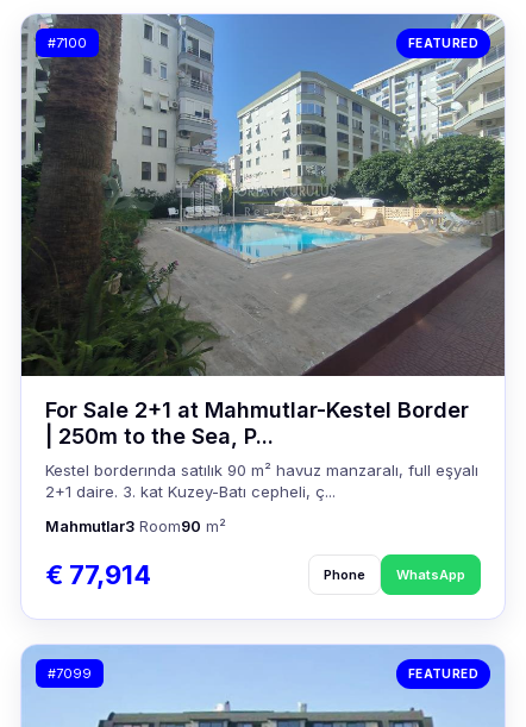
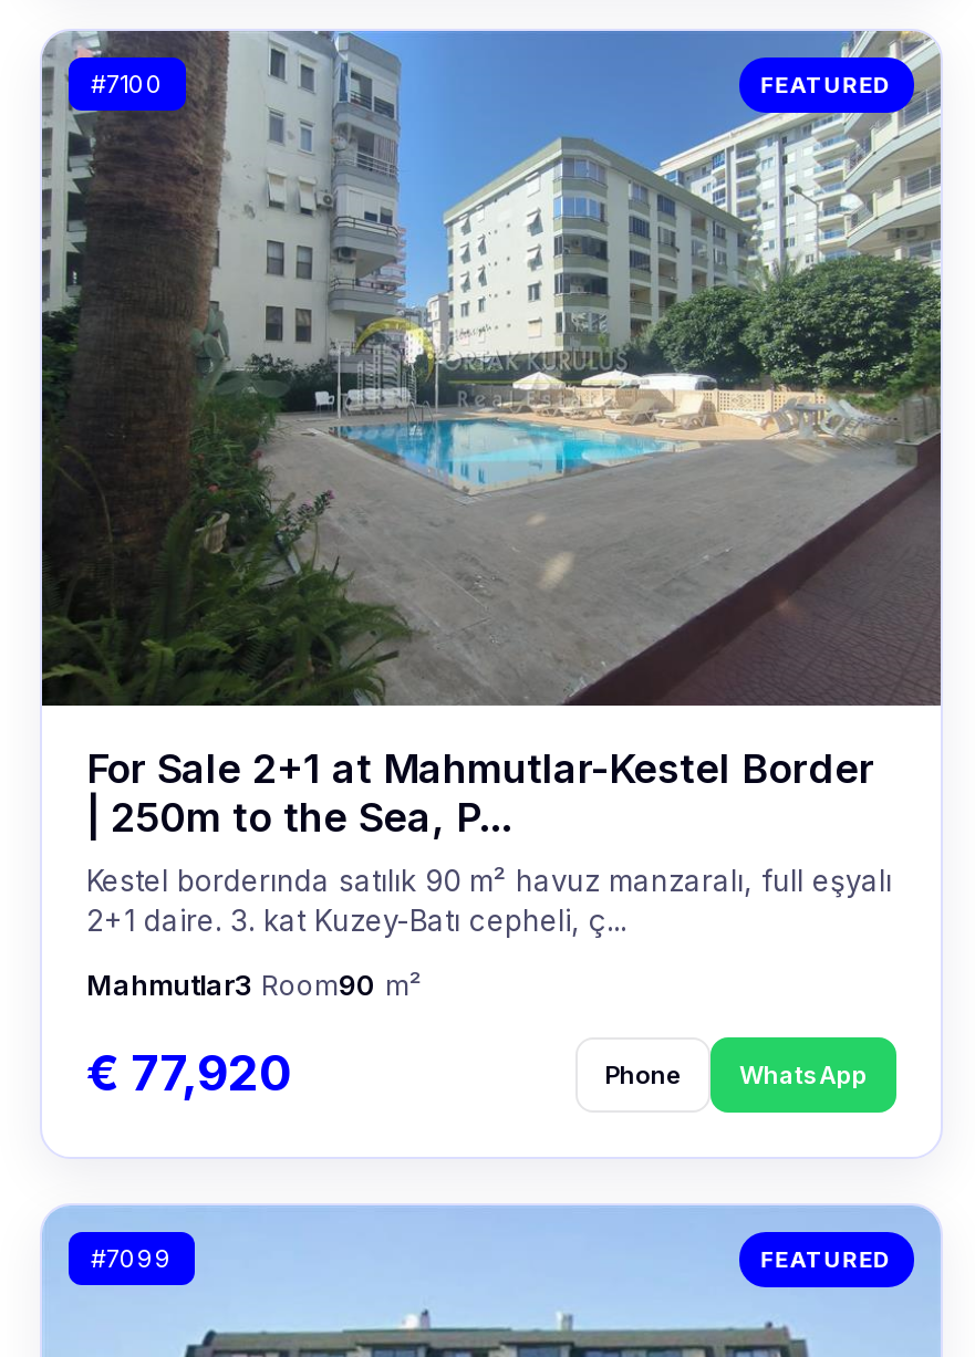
- € 77,914
+ € 77,920
